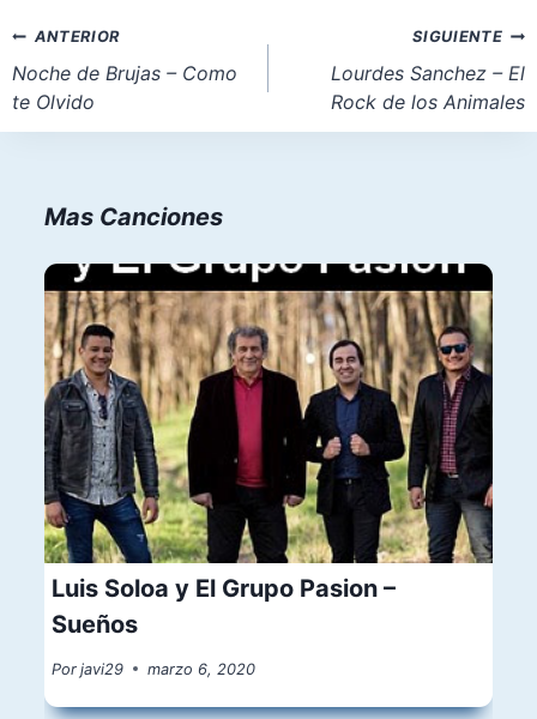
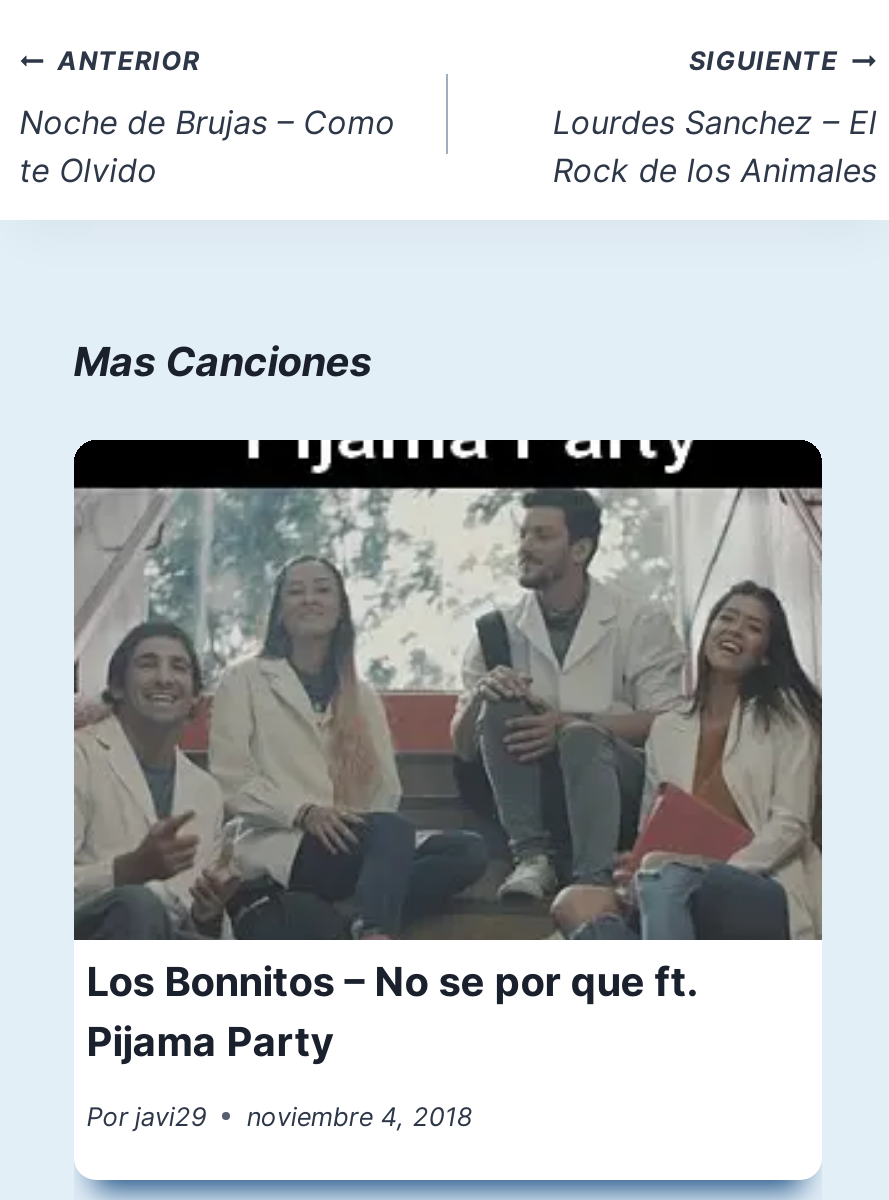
- [image]
- Luis Soloa y El Grupo Pasion –
- Sueños
+ [image]
+ Los Bonnitos – No se por que ft.
+ Pijama Party

- Por javi29 marzo 6, 2020
+ Por javi29 noviembre 4, 2018
